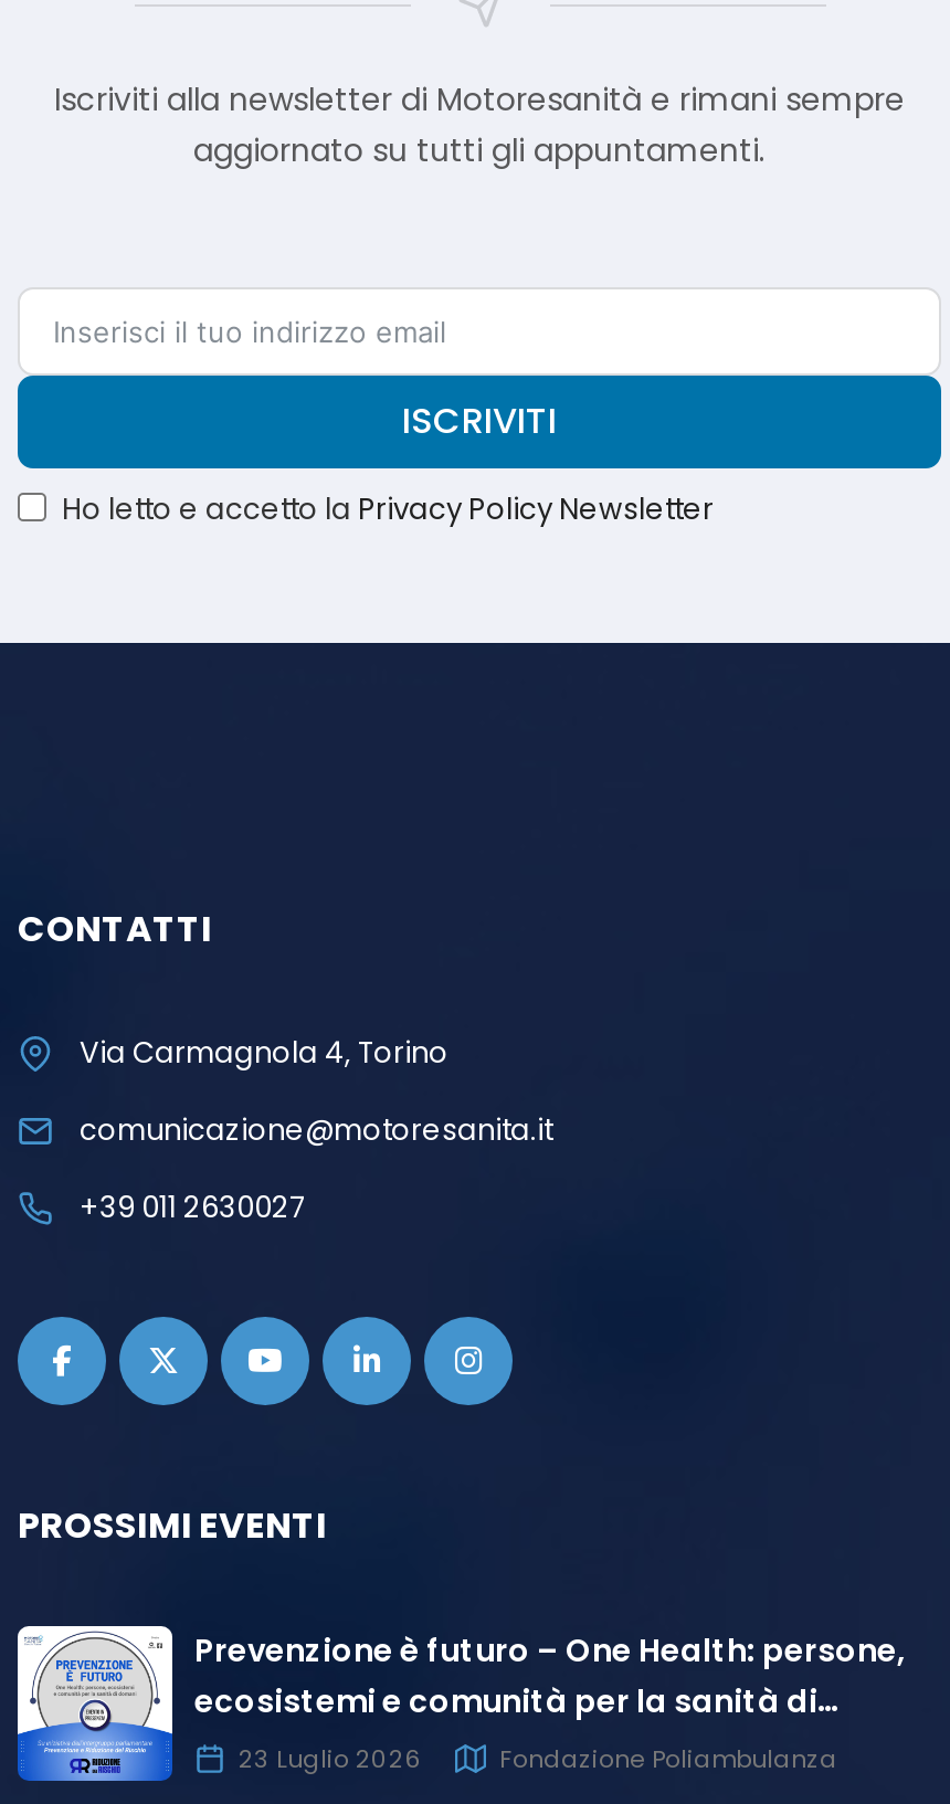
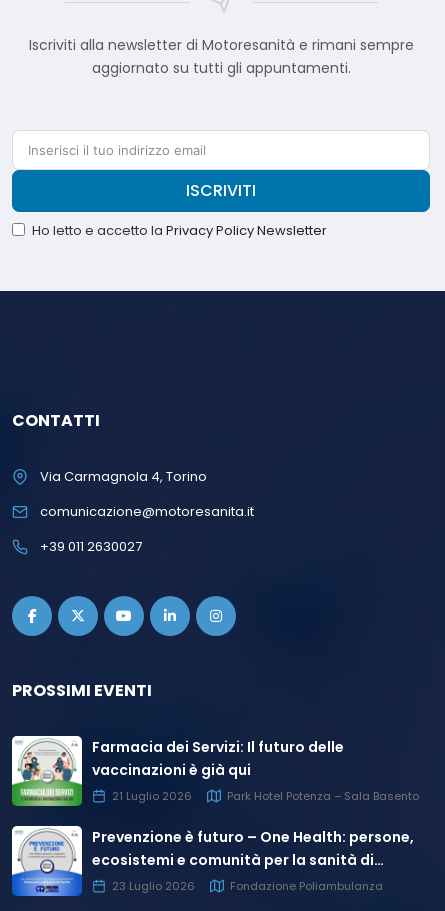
+ [image]
+ Farmacia dei Servizi: Il futuro delle
+ vaccinazioni è già qui
+ 21 Luglio 2026
+ Park Hotel Potenza – Sala Basento
